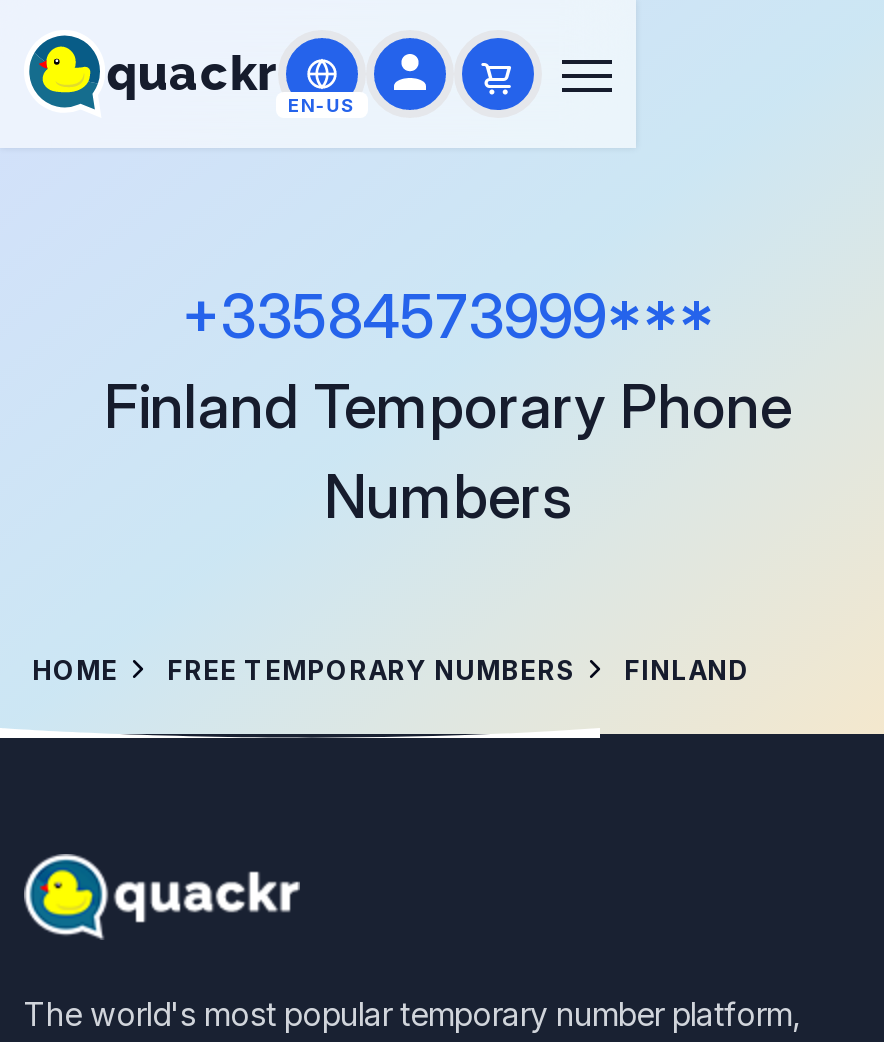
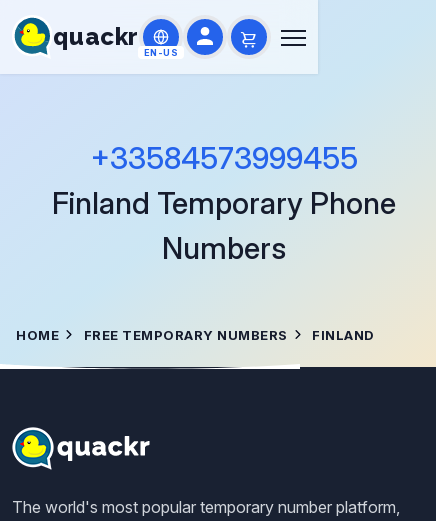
- +33584573999***
+ +33584573999455
